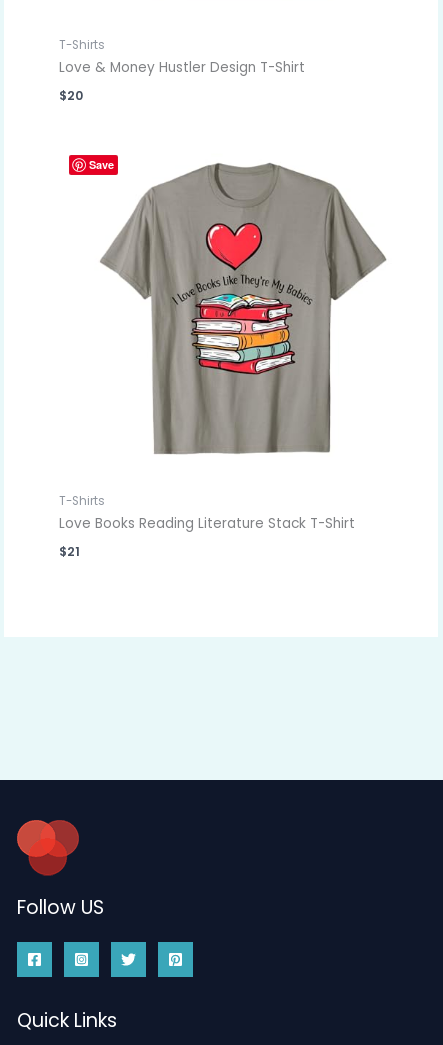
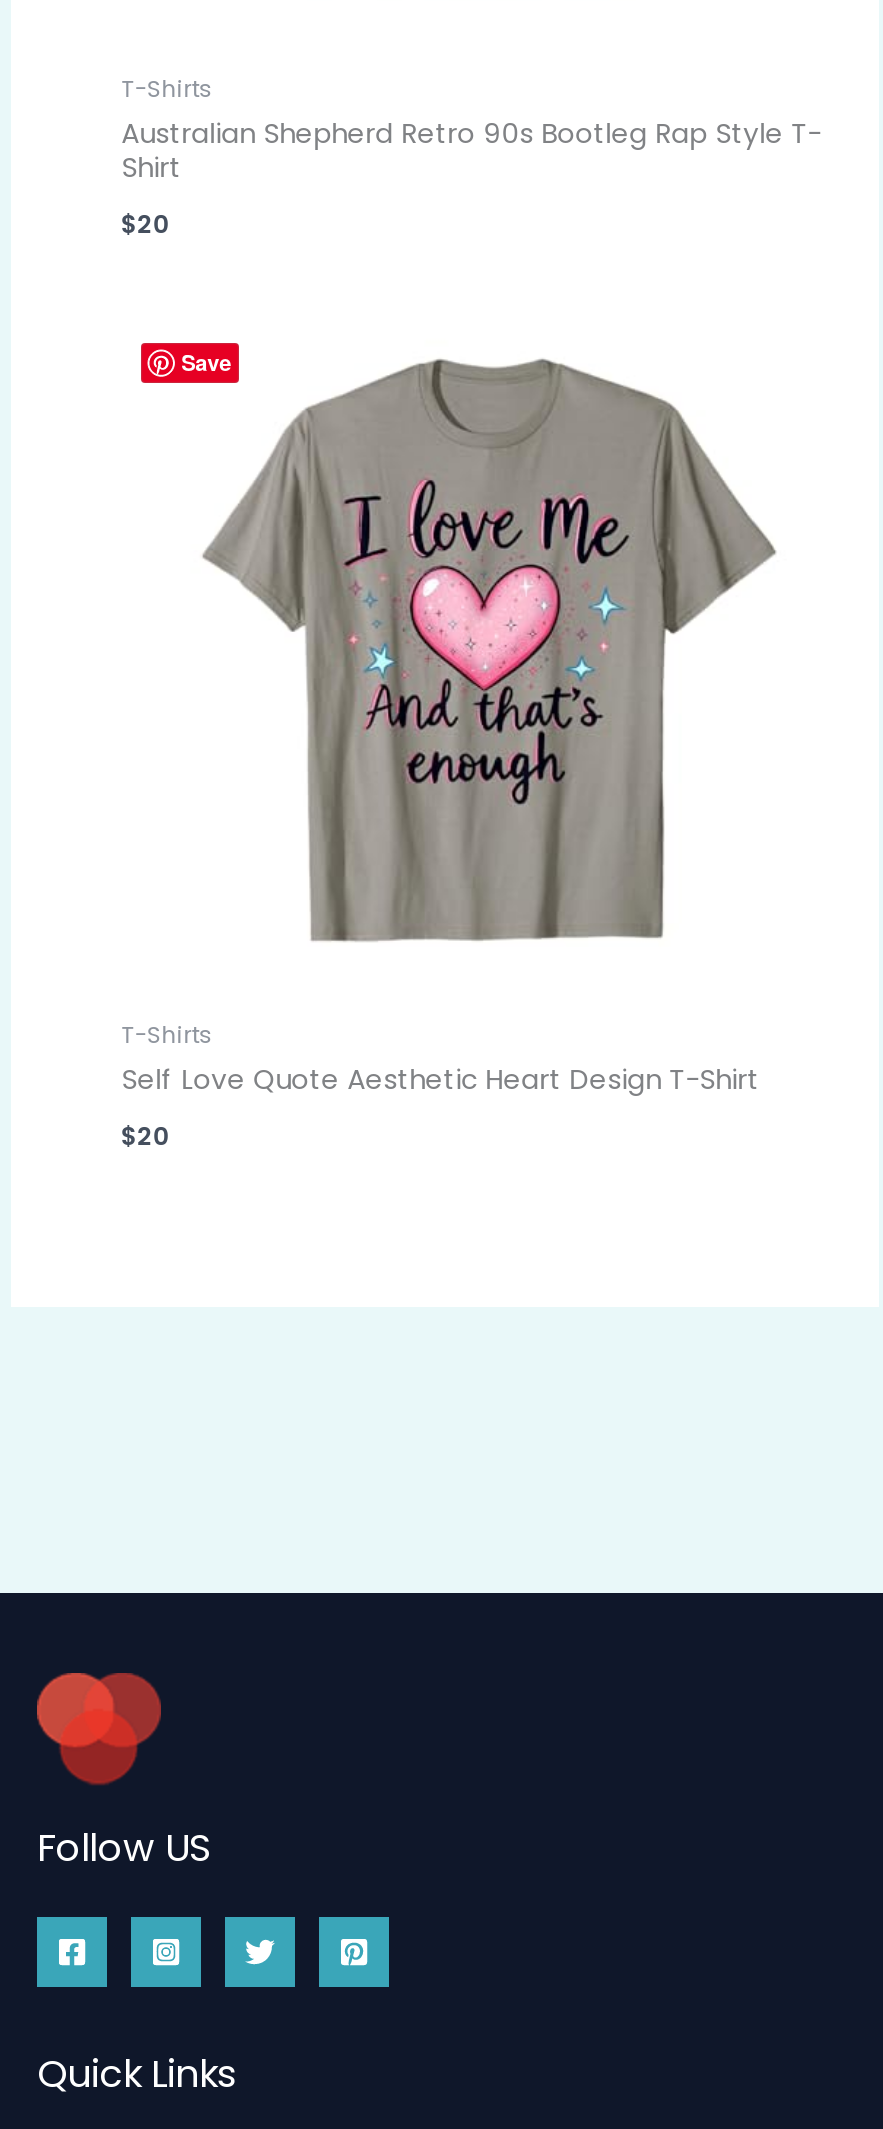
- Love & Money Hustler Design T-Shirt
+ Australian Shepherd Retro 90s Bootleg Rap Style T-
+ Shirt

- [image]
+ [image]

- Love Books Reading Literature Stack T-Shirt
+ Self Love Quote Aesthetic Heart Design T-Shirt

- $21
+ $20
